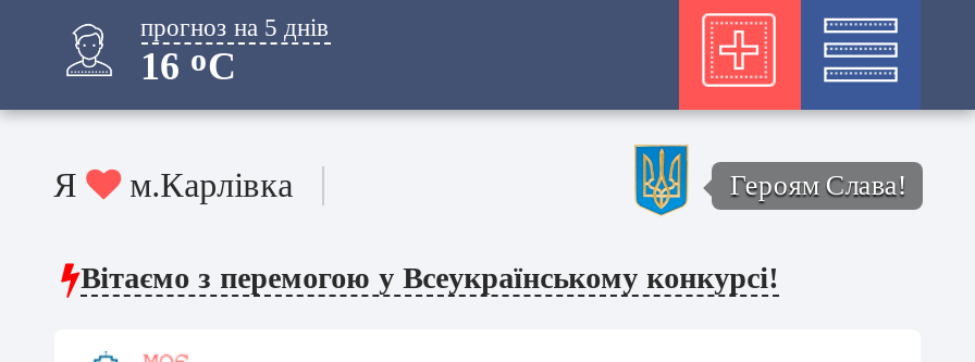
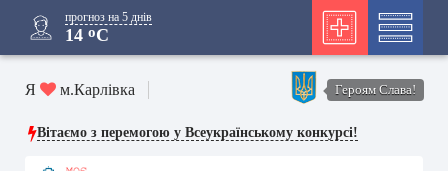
- 16oC
+ 14oC
